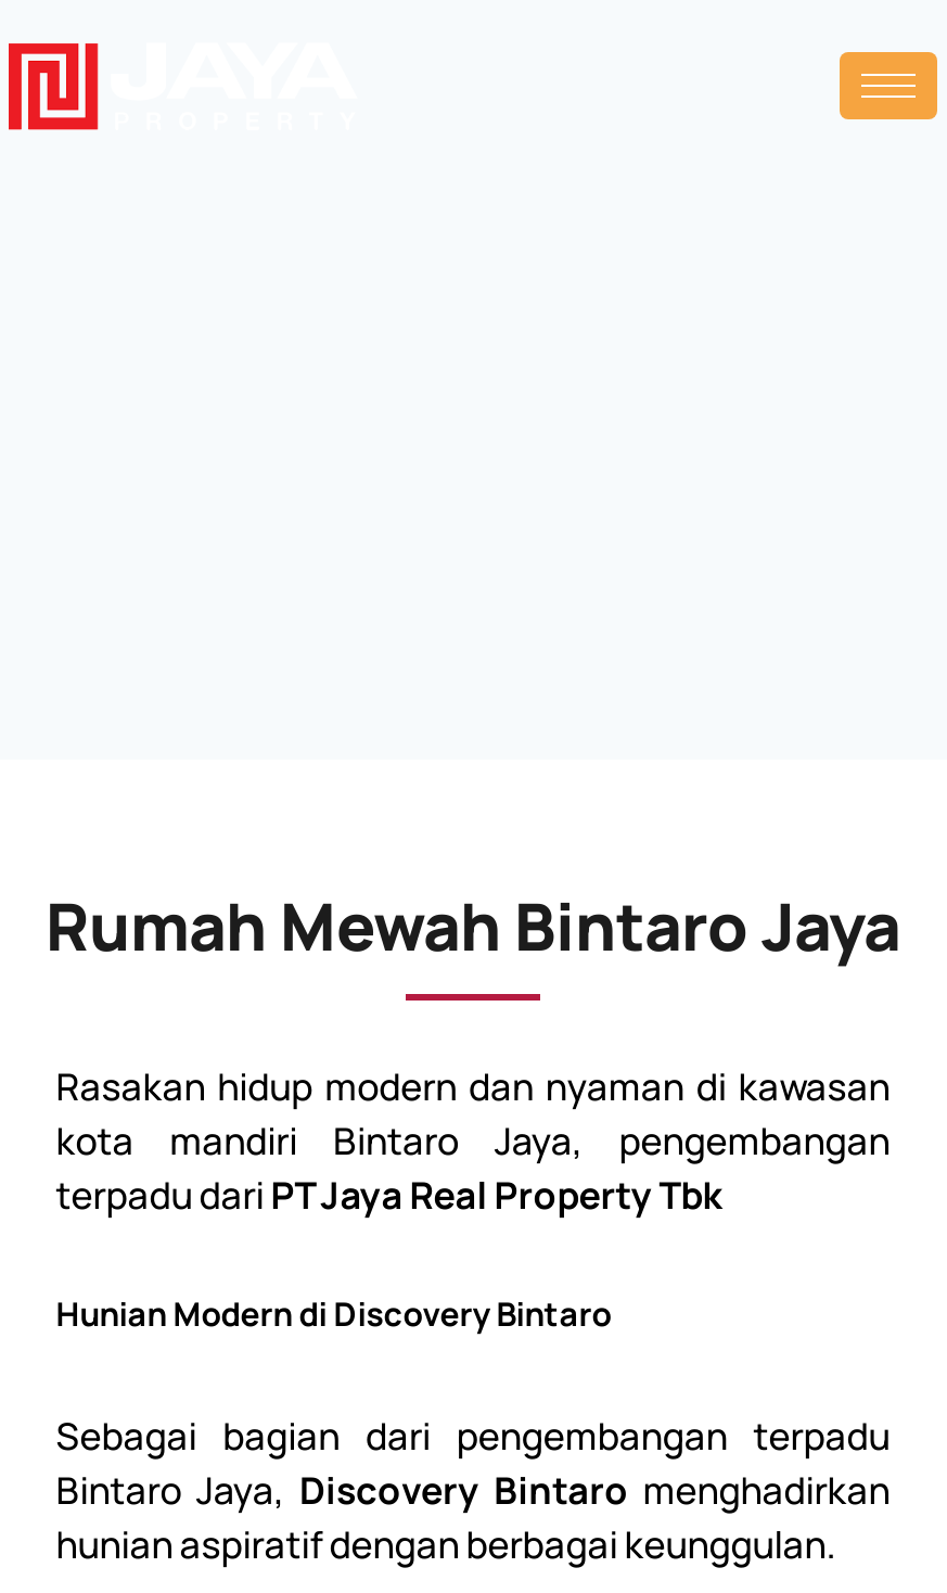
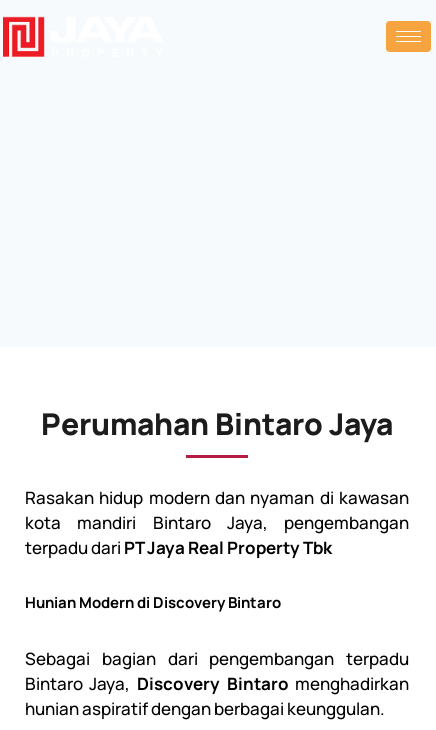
- Rumah Mewah Bintaro Jaya
+ Perumahan Bintaro Jaya
